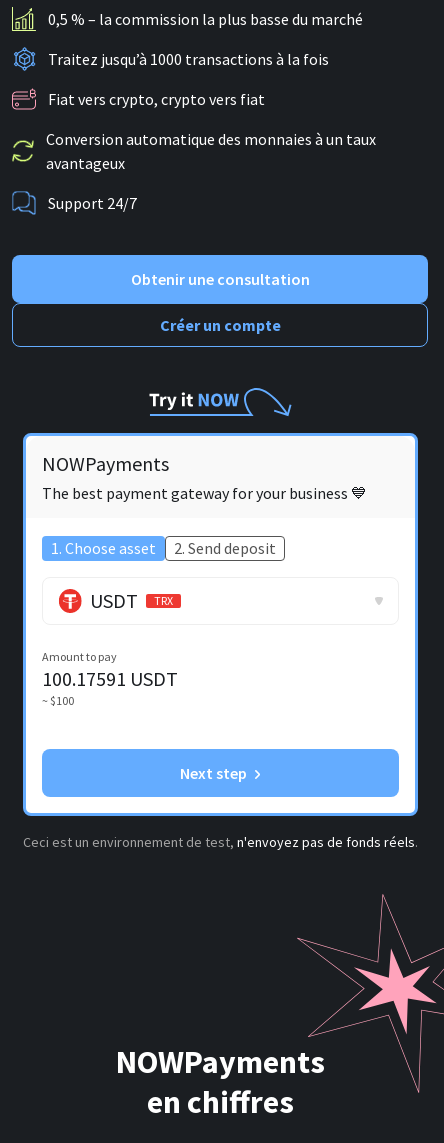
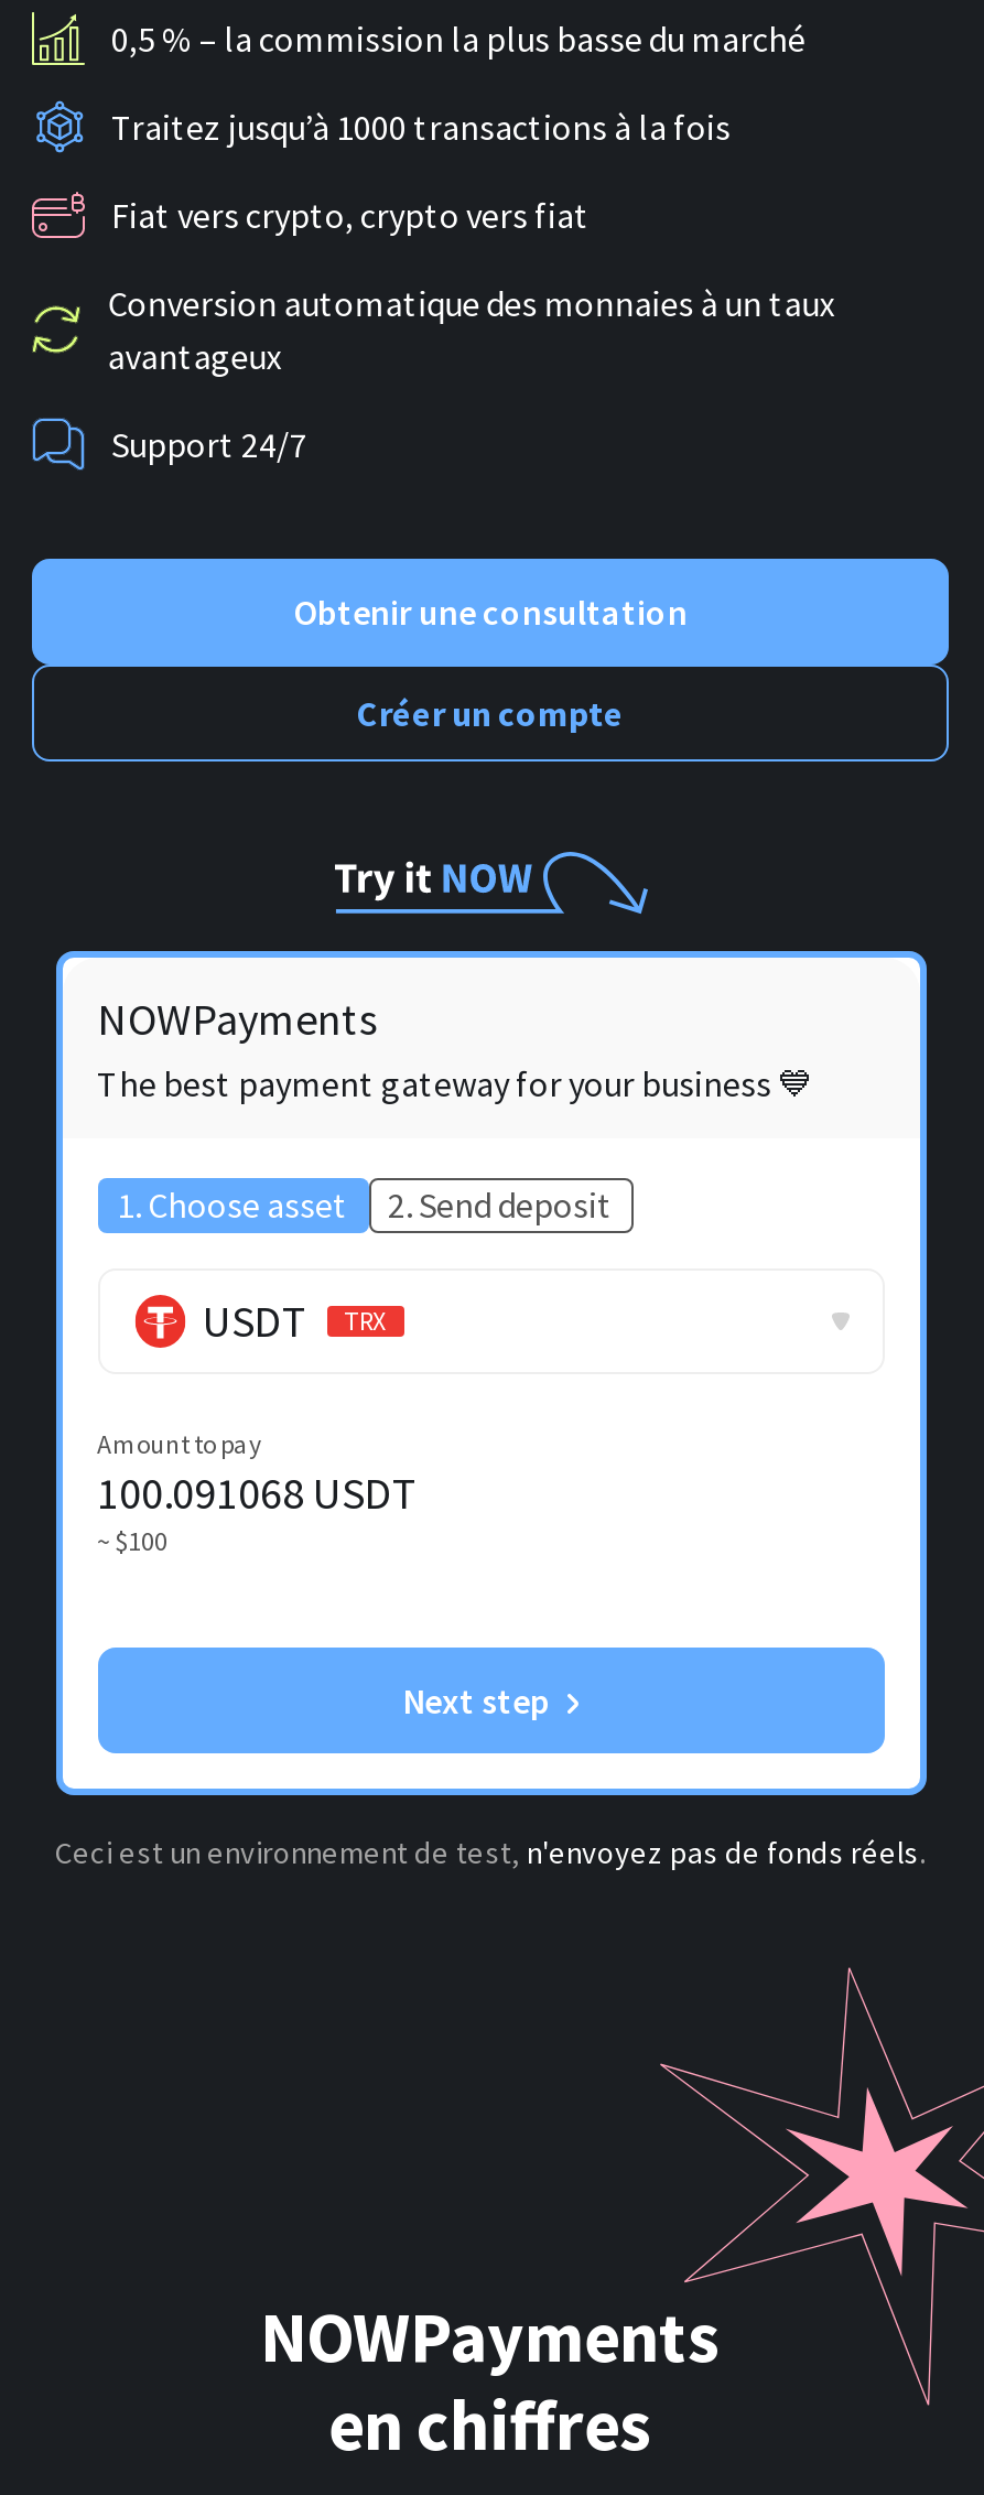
- 100.17591 USDT
+ 100.091068 USDT
